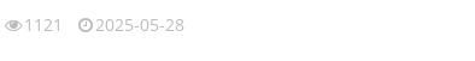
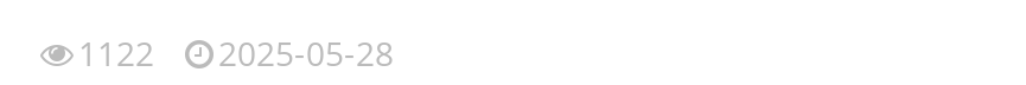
- 1121 2025-05-28
+ 1122 2025-05-28
